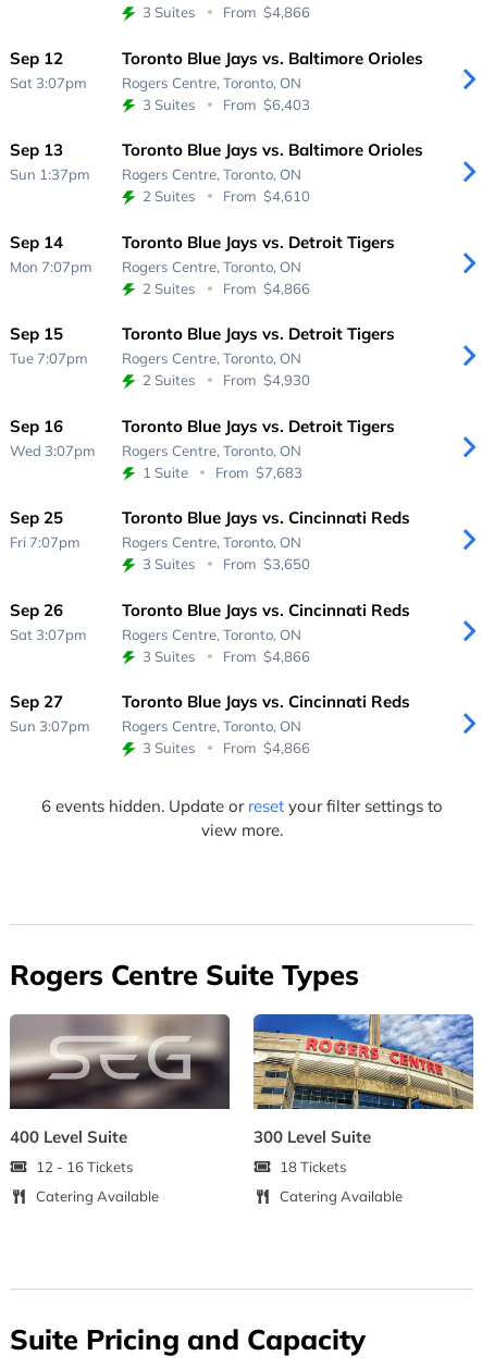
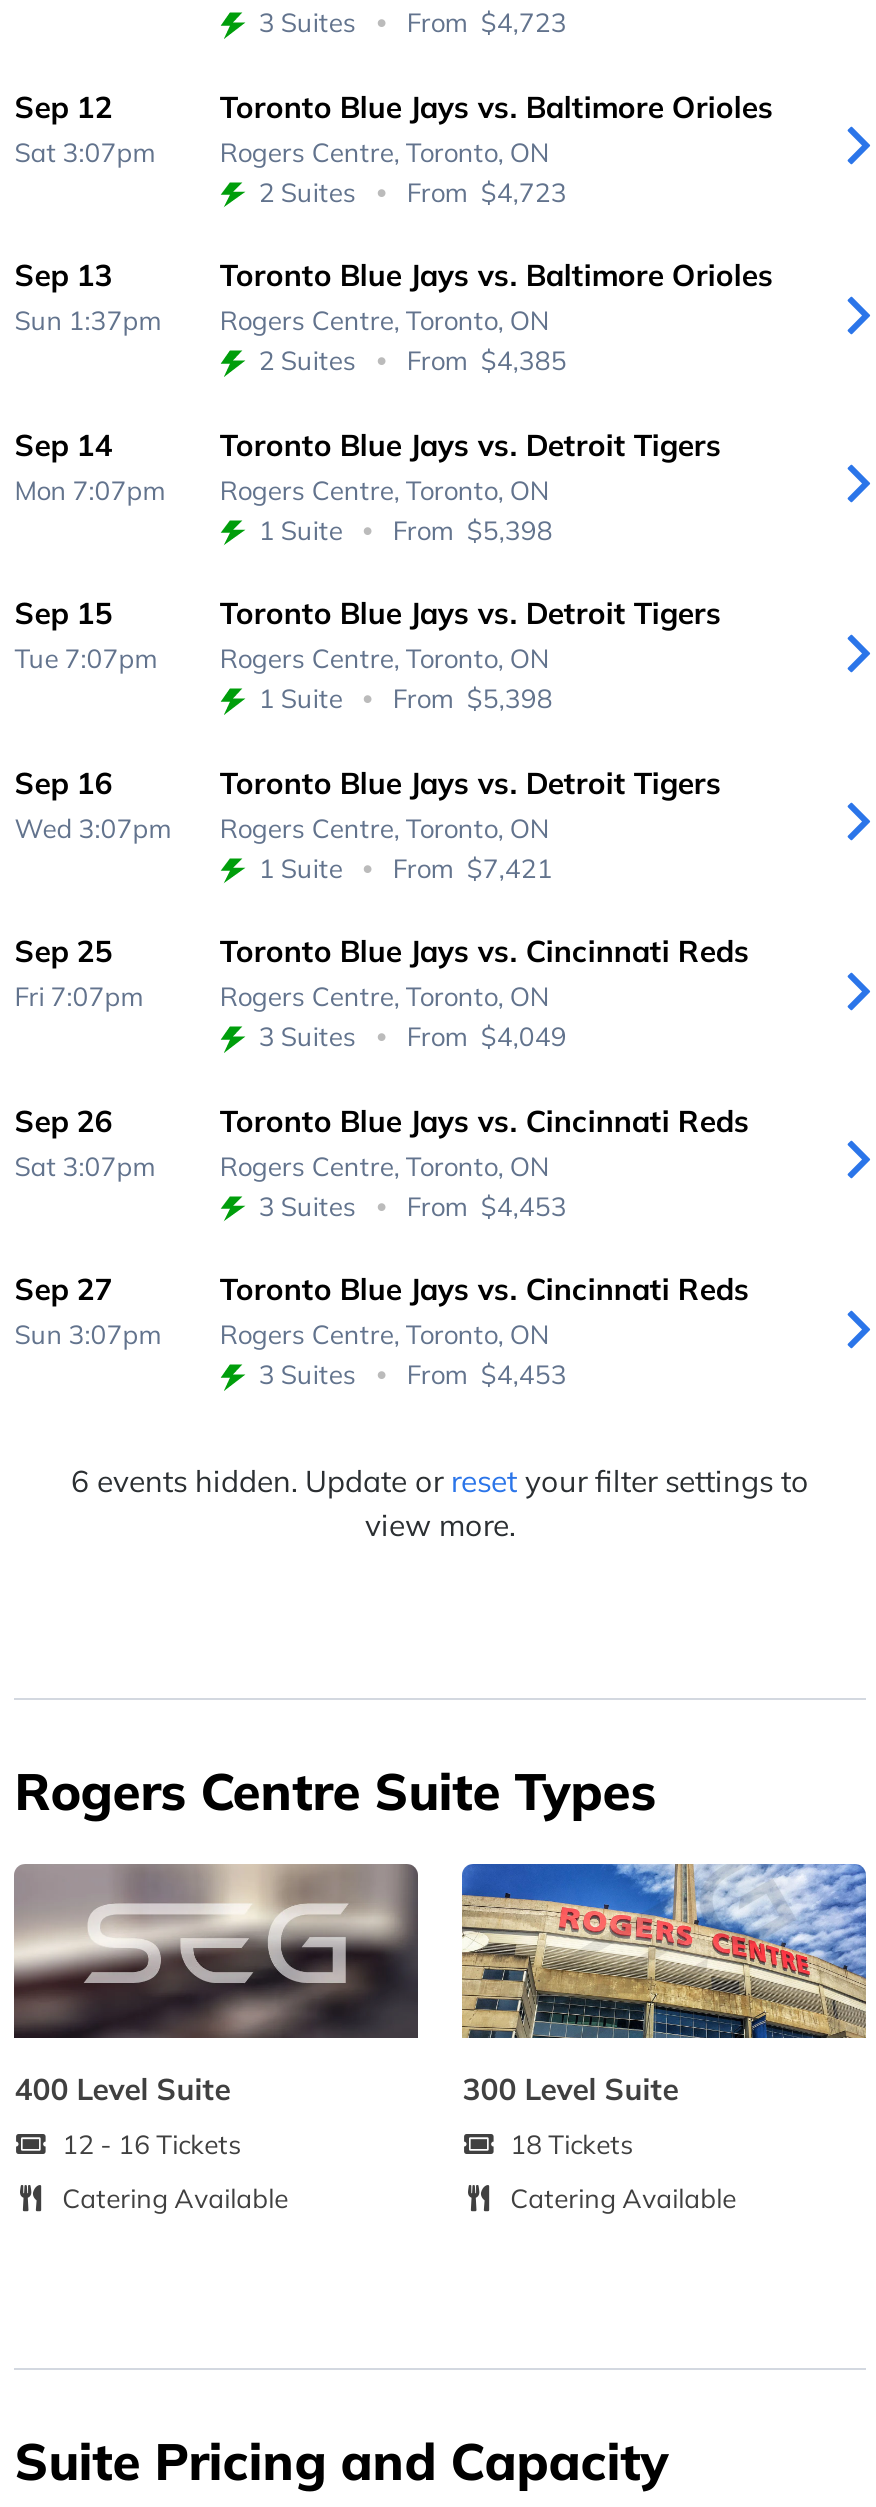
- 3 Suites From $4,866
+ 3 Suites From $4,723

- 3 Suites
+ 2 Suites

- From $6,403
+ From $4,723

- 2 Suites From $4,610
+ 2 Suites From $4,385

- 2 Suites
- From $4,866
+ 1 Suite
+ From $5,398

- 2 Suites
- From $4,930
+ 1 Suite
+ From $5,398

- 1 Suite From $7,683
+ 1 Suite From $7,421

- 3 Suites From $3,650
+ 3 Suites From $4,049

- 3 Suites From $4,866
+ 3 Suites From $4,453

- 3 Suites From $4,866
+ 3 Suites From $4,453
